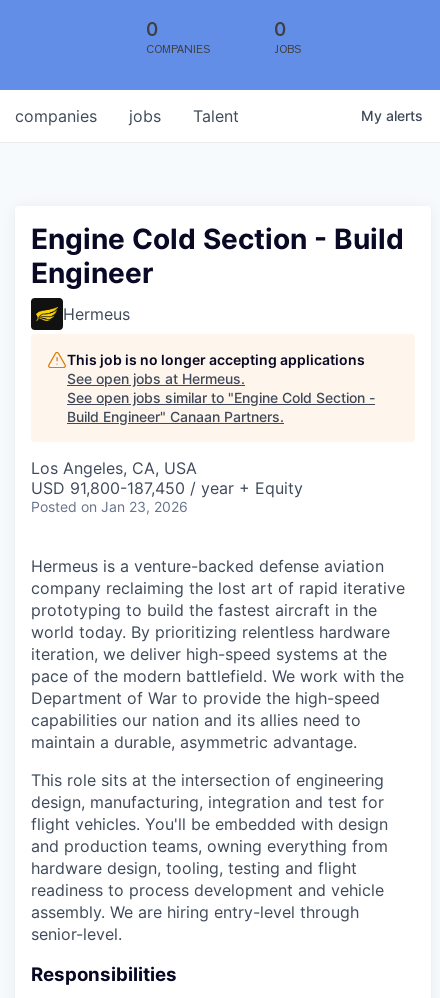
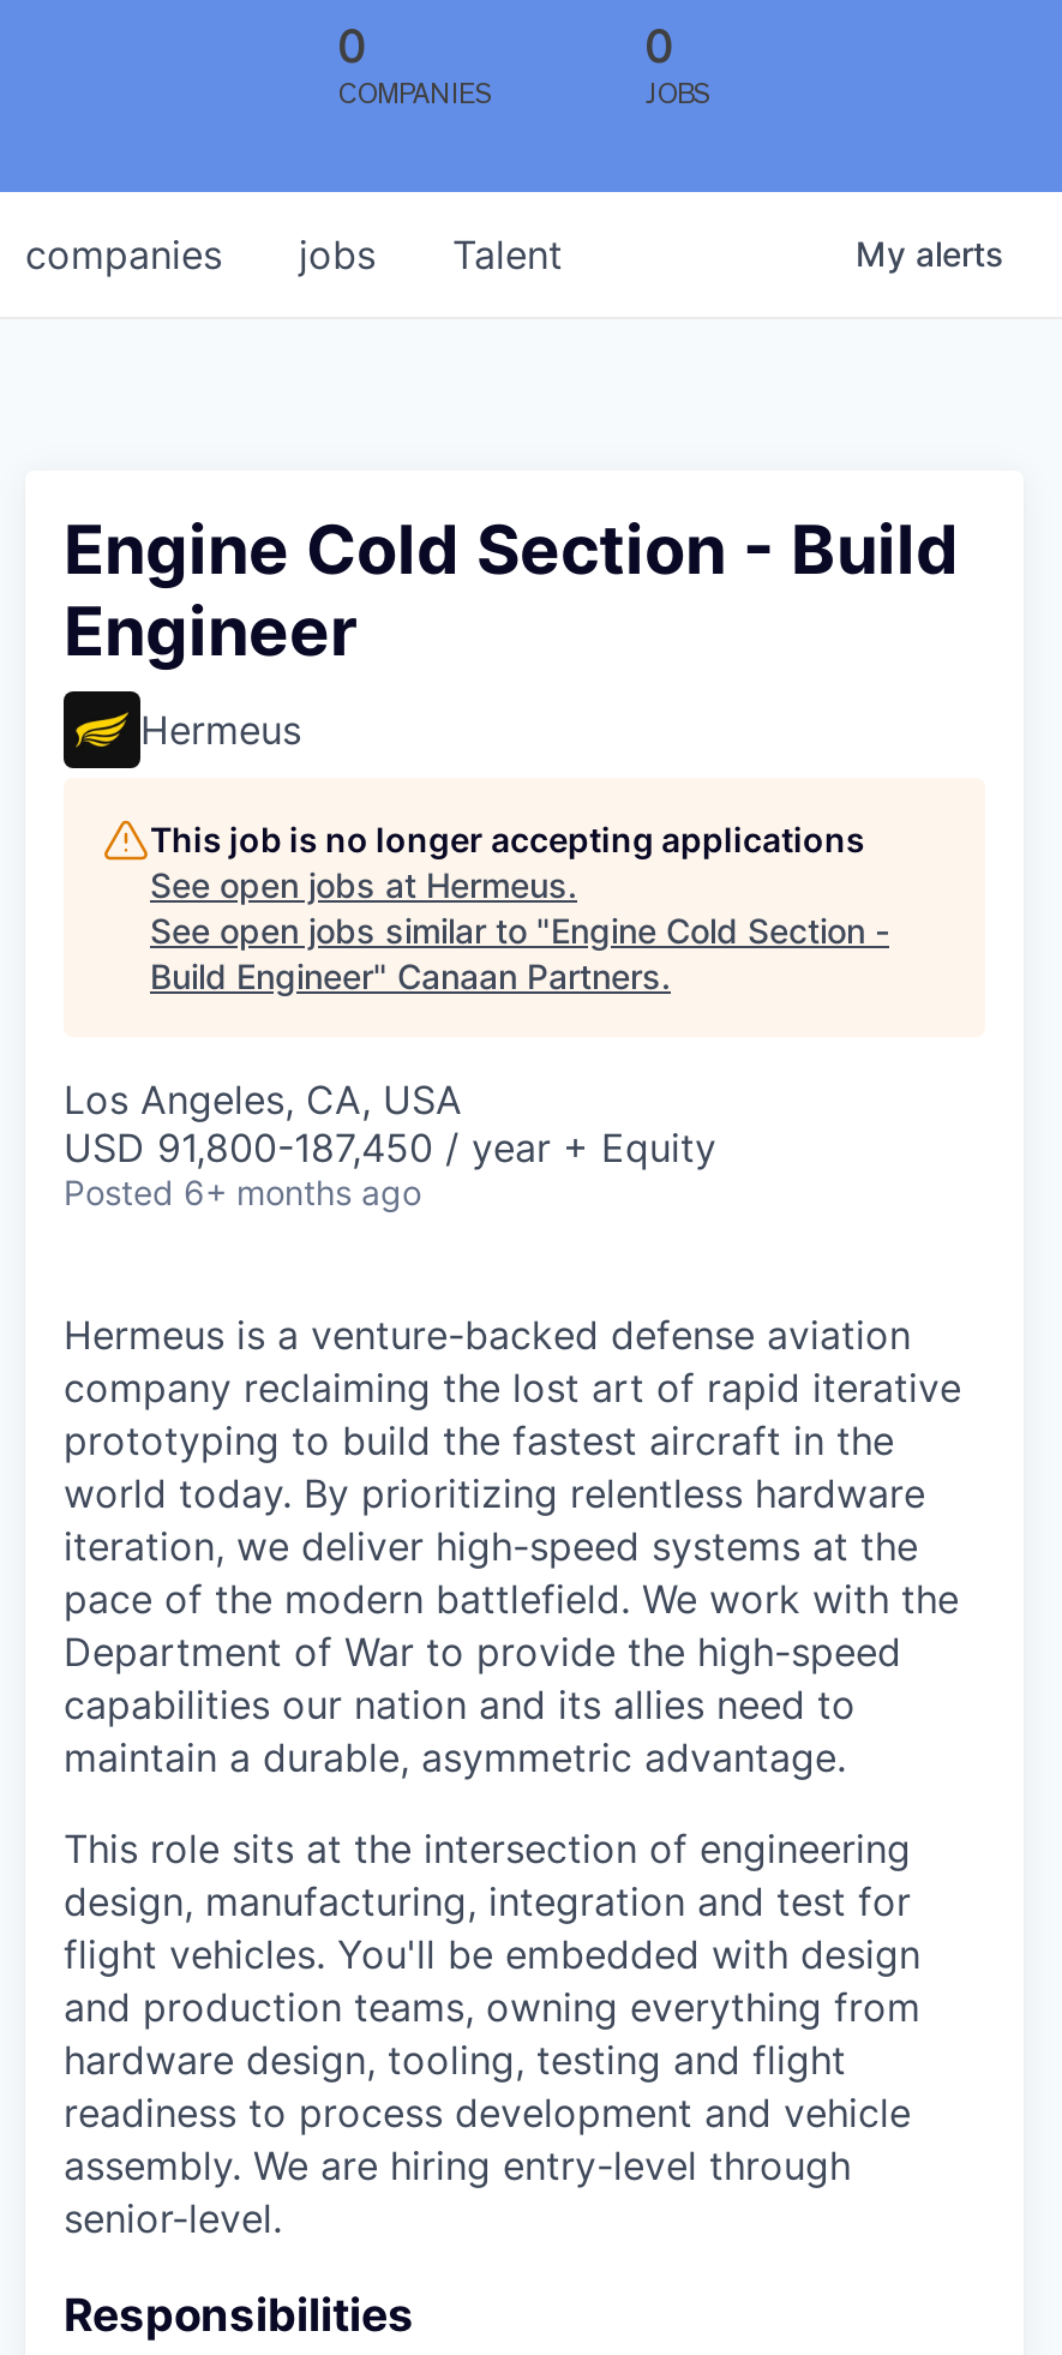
- Posted on Jan 23, 2026
+ Posted 6+ months ago
